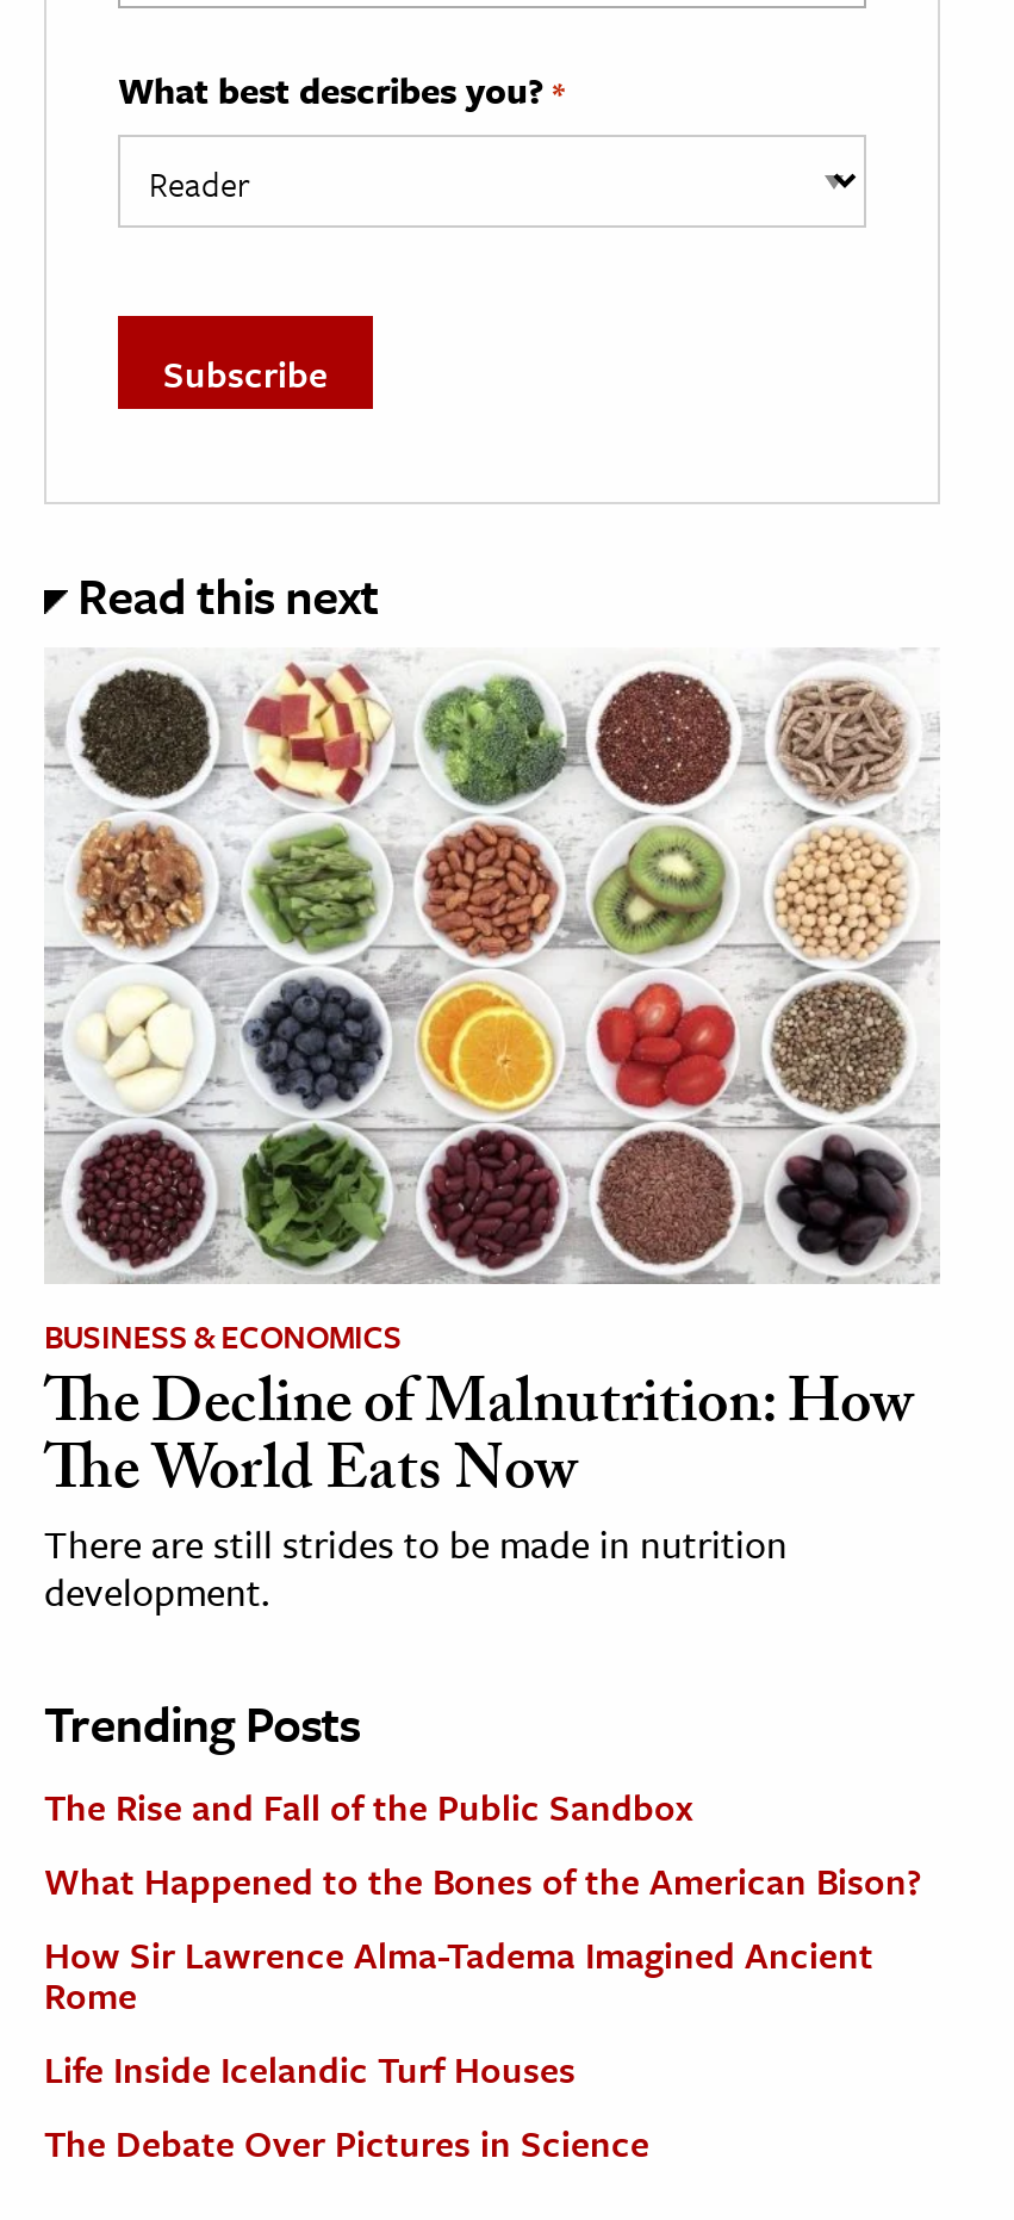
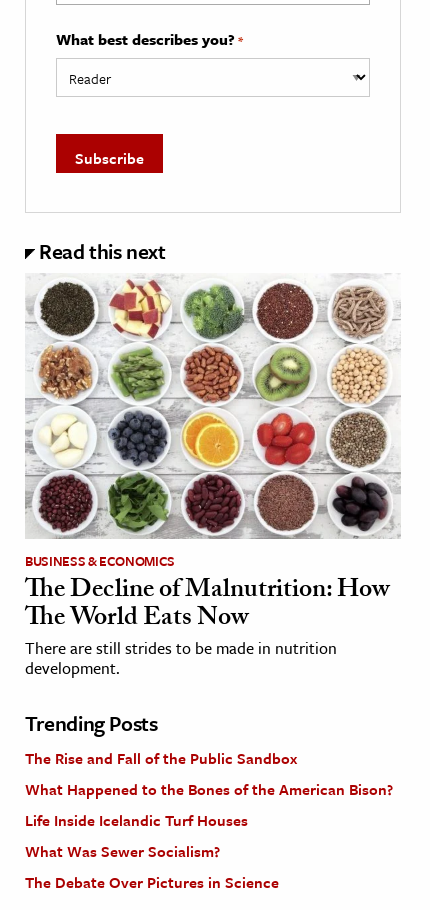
- How Sir Lawrence Alma-Tadema Imagined Ancient
- Rome

moved up: Life Inside Icelandic Turf Houses

+ What Was Sewer Socialism?
